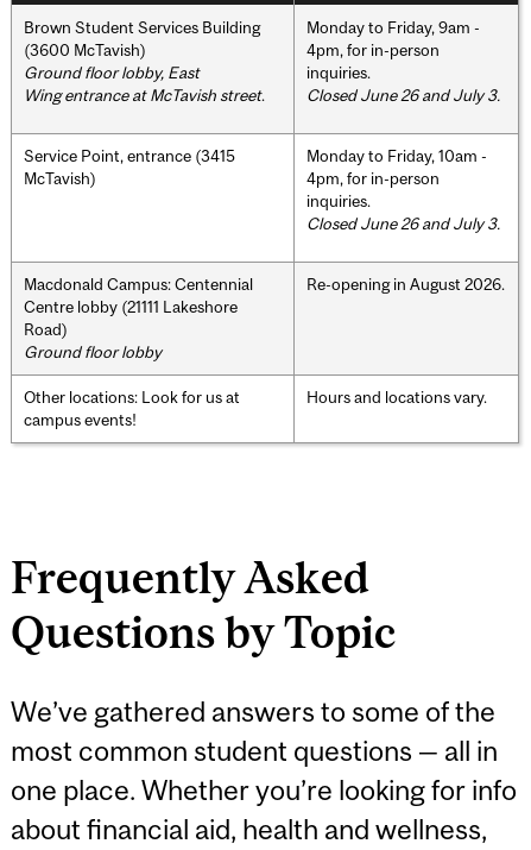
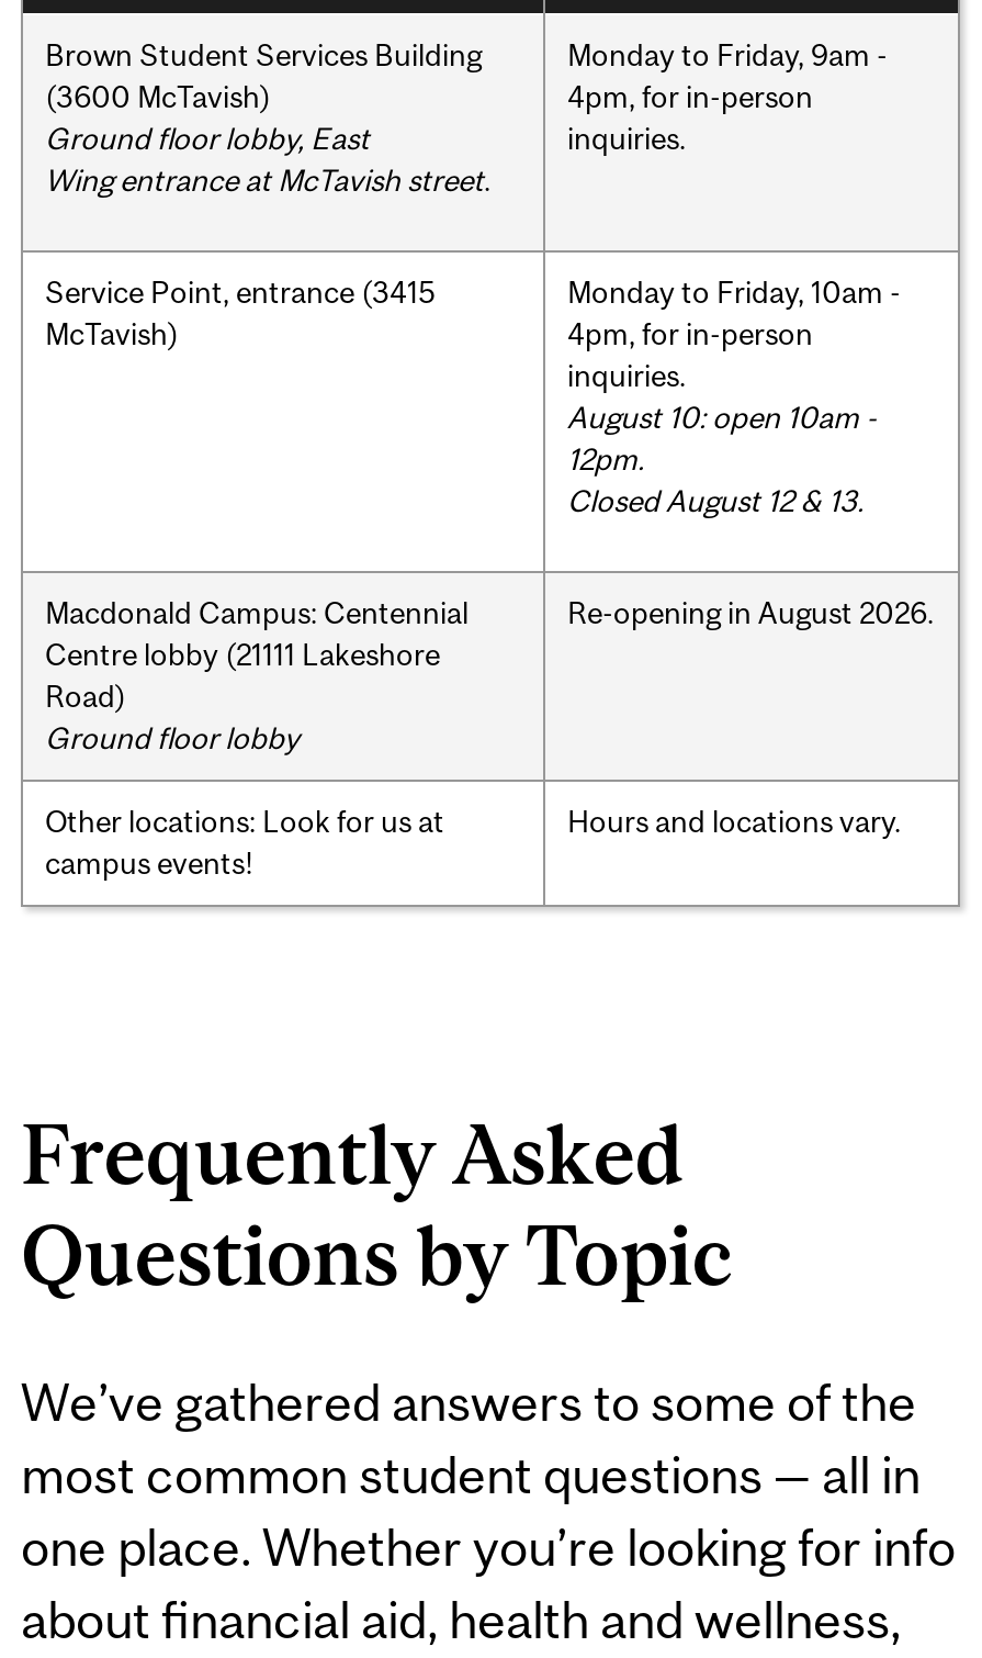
- Closed June 26 and July 3.

- Closed June 26 and July 3.
+ August 10: open 10am -
+ 12pm.
+ Closed August 12 & 13.
